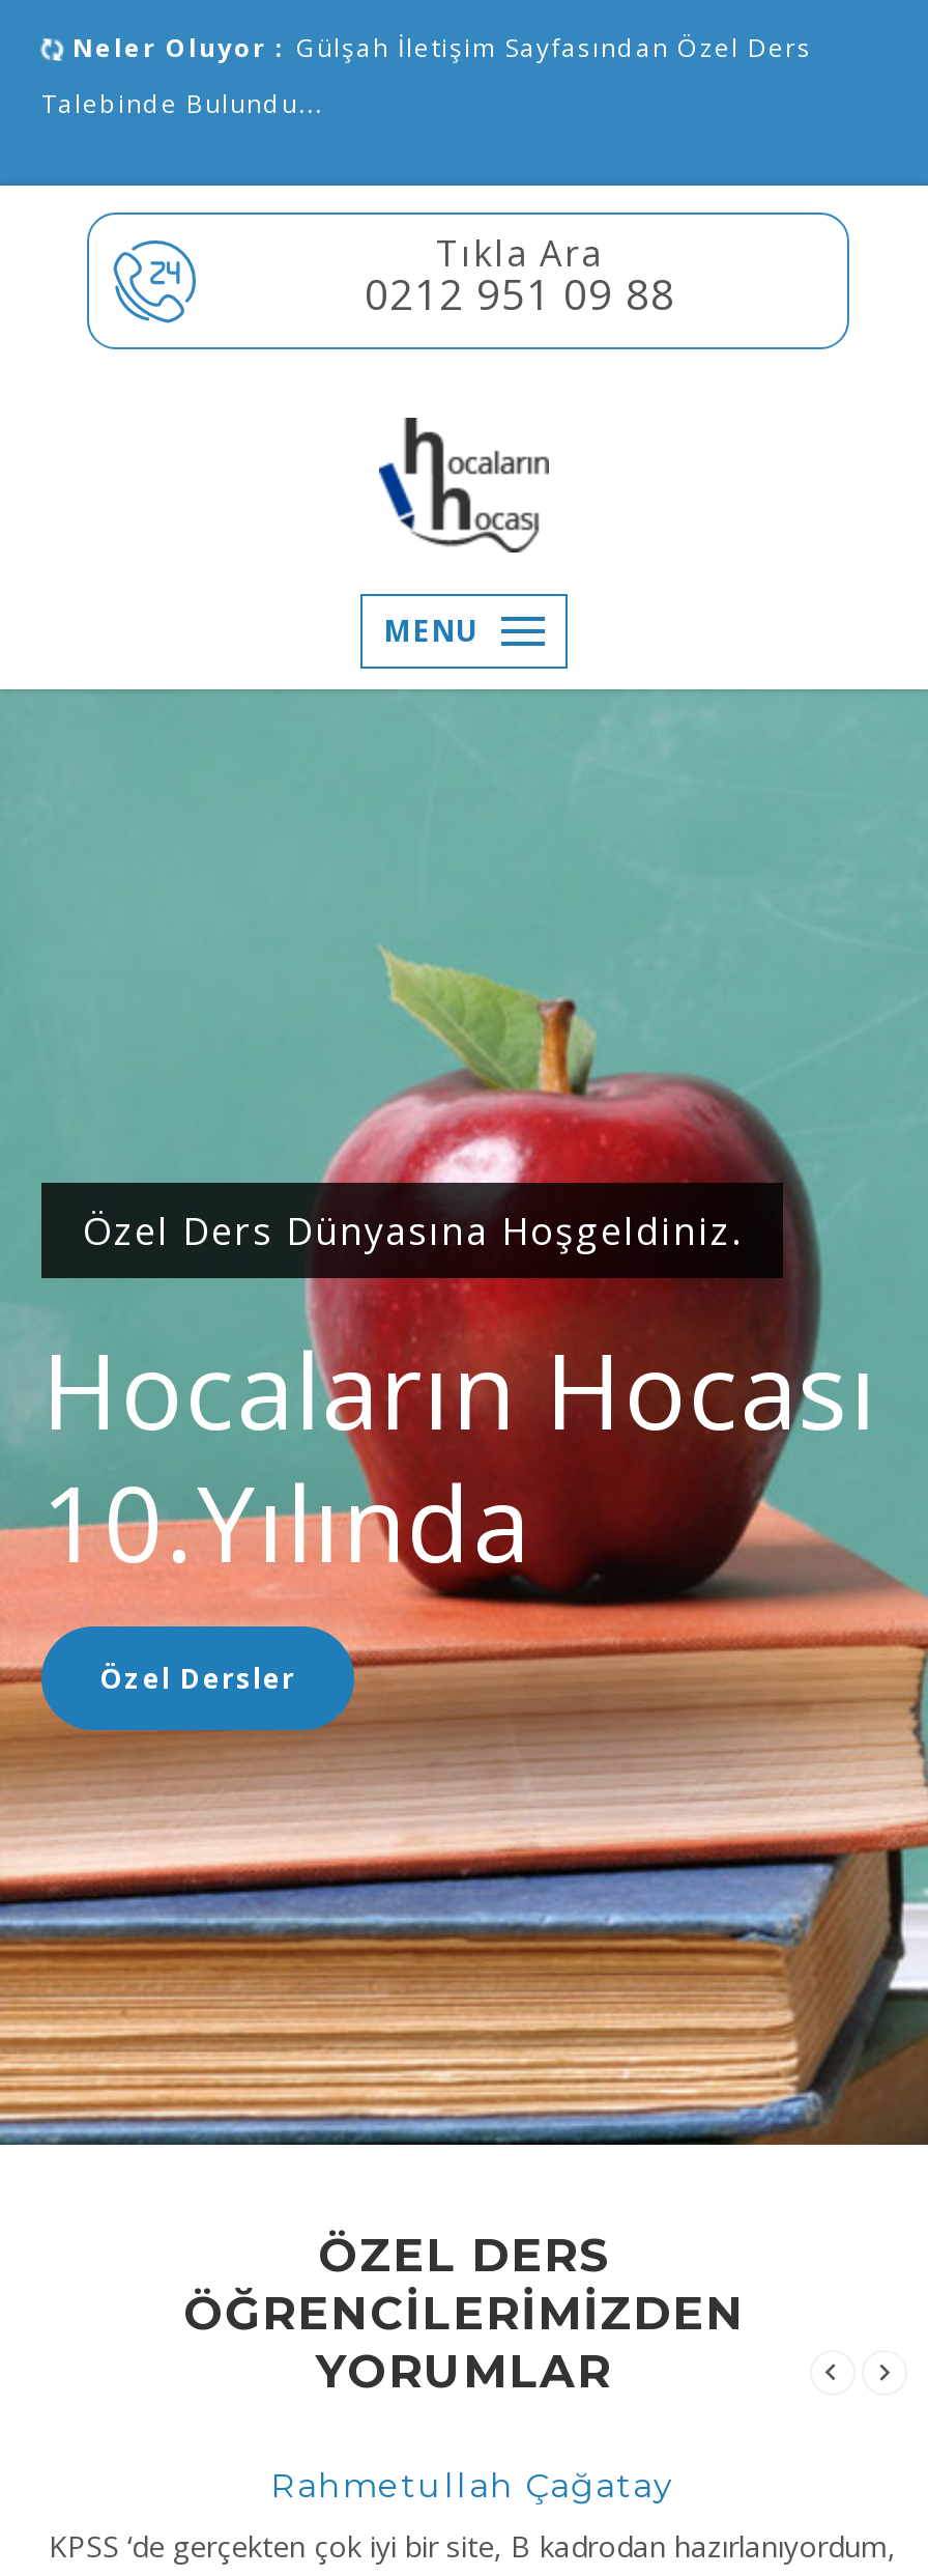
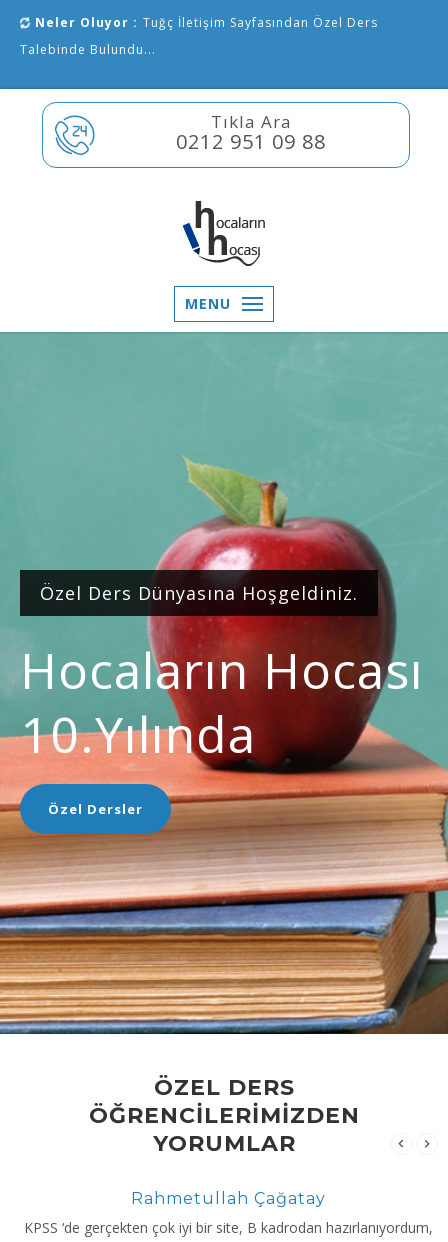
- Neler Oluyor : Gülşah İletişim Sayfasından Özel Ders
+ Neler Oluyor : Tuğç İletişim Sayfasından Özel Ders
